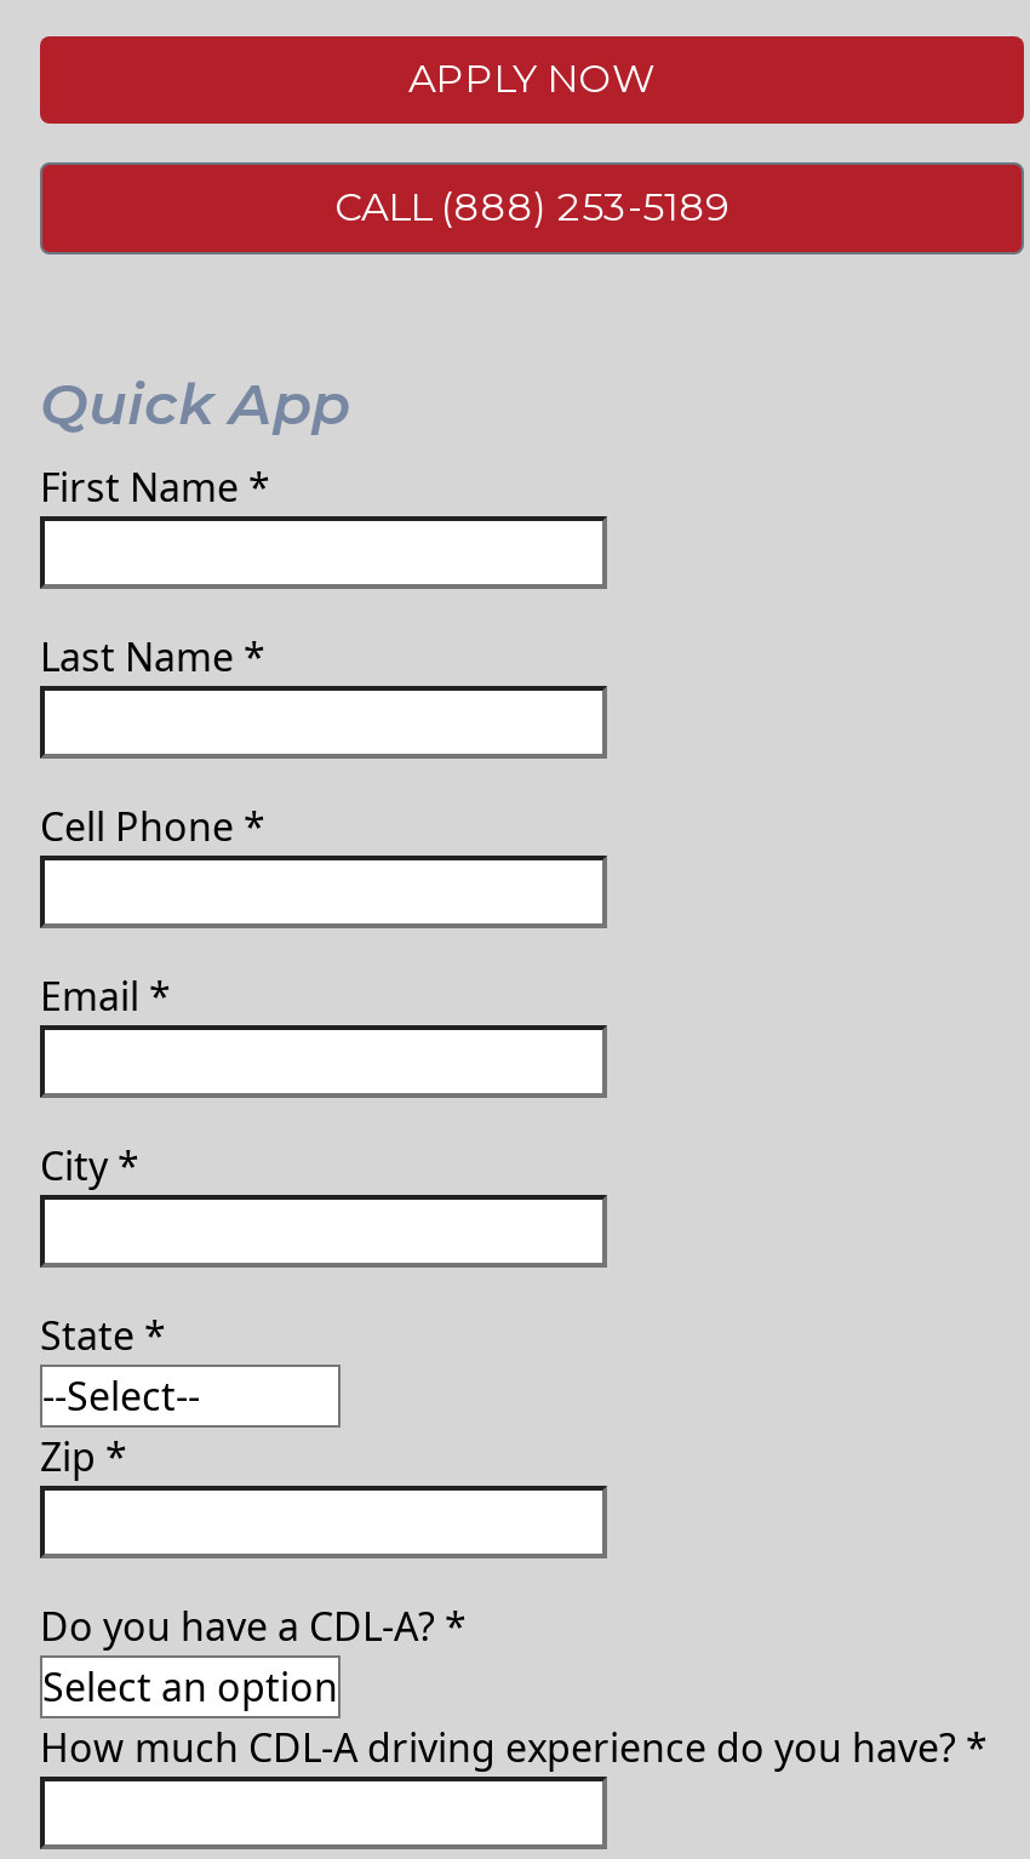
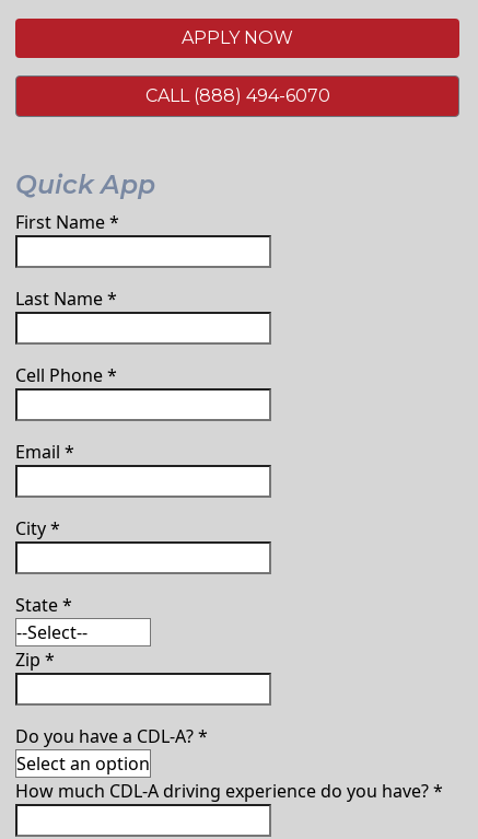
- CALL (888) 253-5189
+ CALL (888) 494-6070
